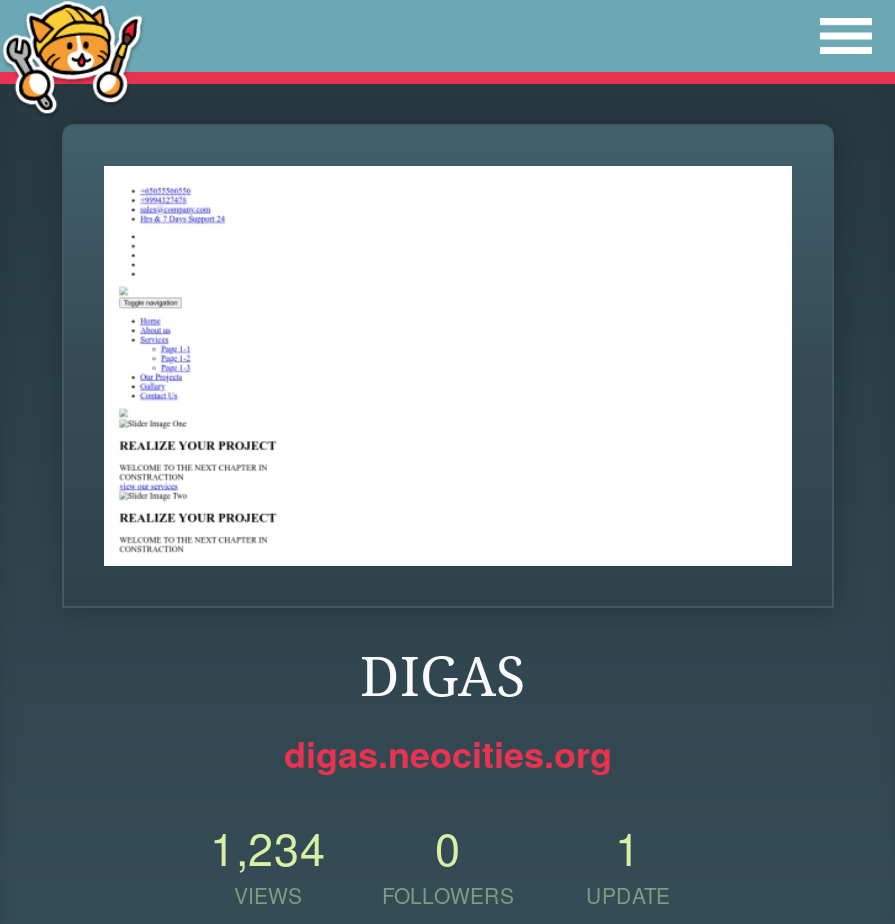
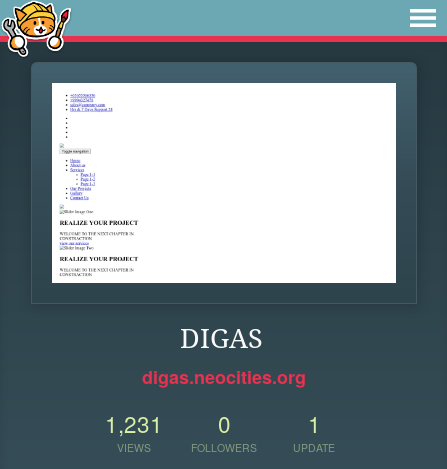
- 1,234 0
+ 1,231 0
